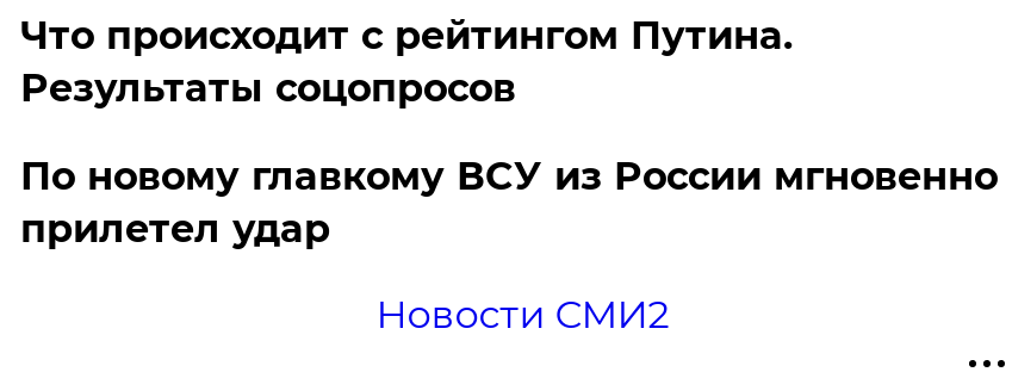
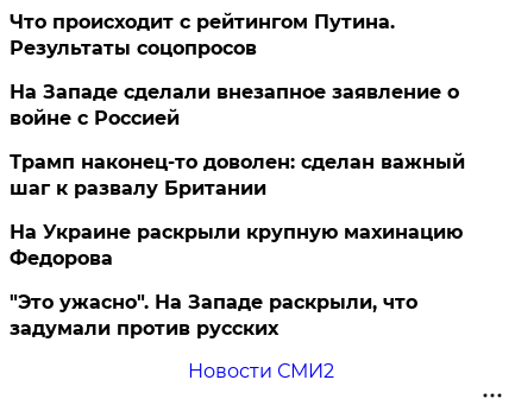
- По новому главкому ВСУ из России мгновенно
- прилетел удар
+ На Западе сделали внезапное заявление о
+ войне с Россией
+ Трамп наконец-то доволен: сделан важный
+ шаг к развалу Британии
+ На Украине раскрыли крупную махинацию
+ Федорова
+ "Это ужасно". На Западе раскрыли, что
+ задумали против русских
